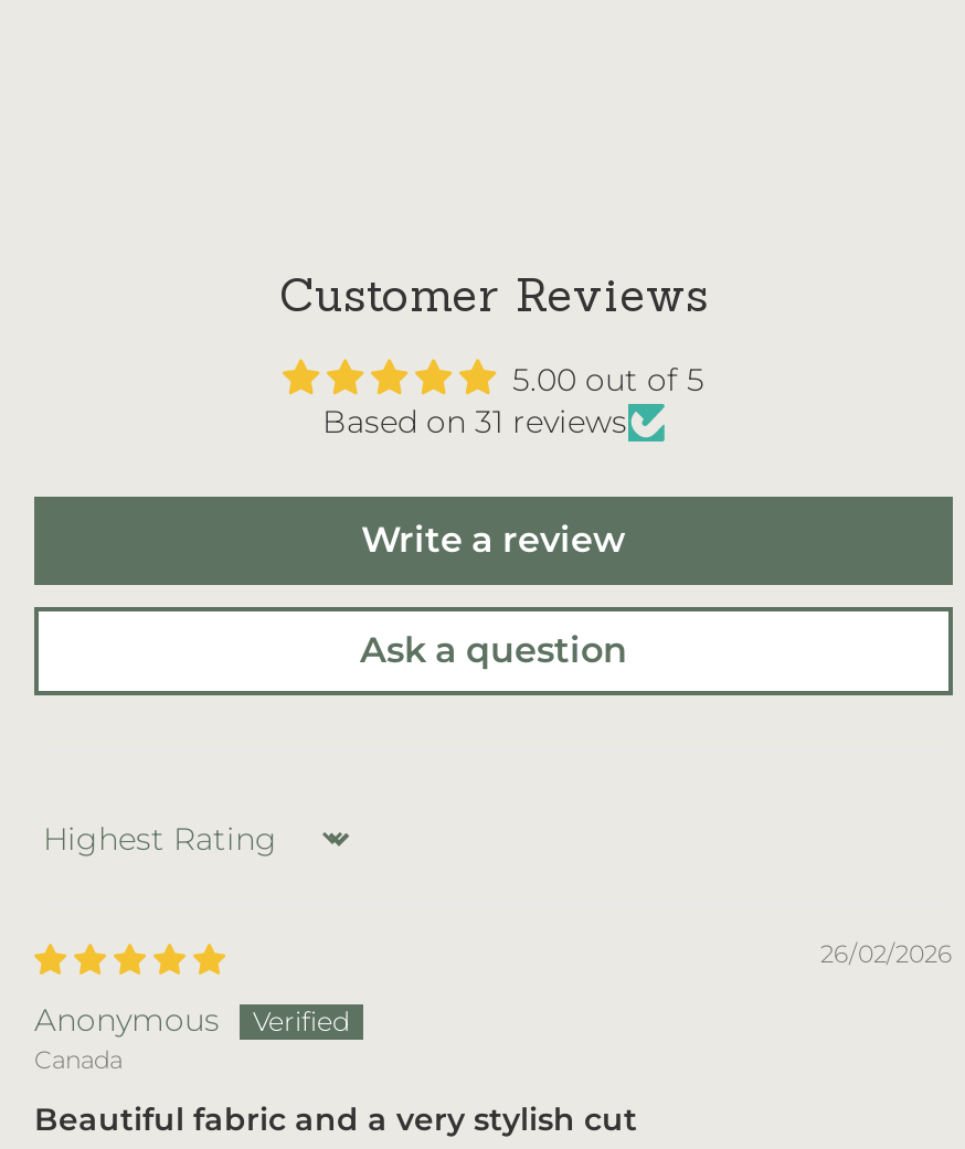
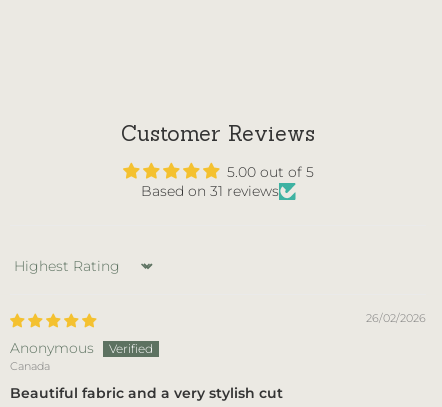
- Write a review
- Ask a question
